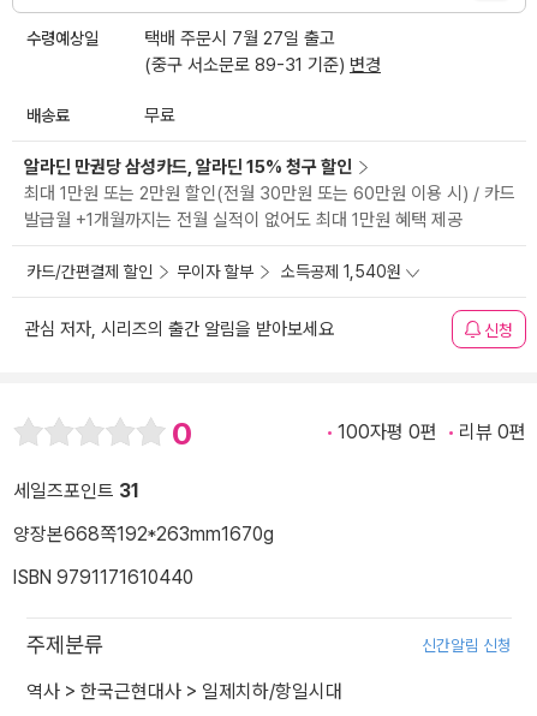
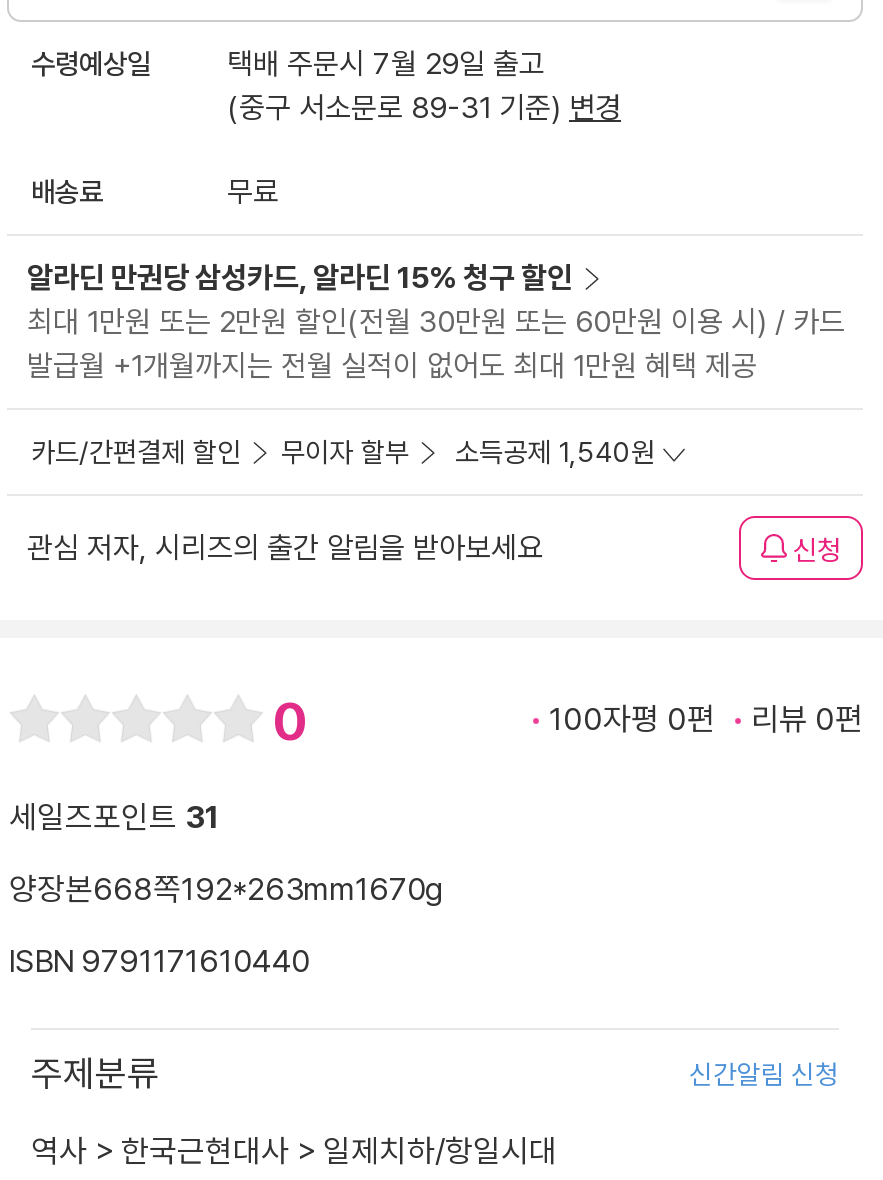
- 택배 주문시 7월 27일 출고
+ 택배 주문시 7월 29일 출고
